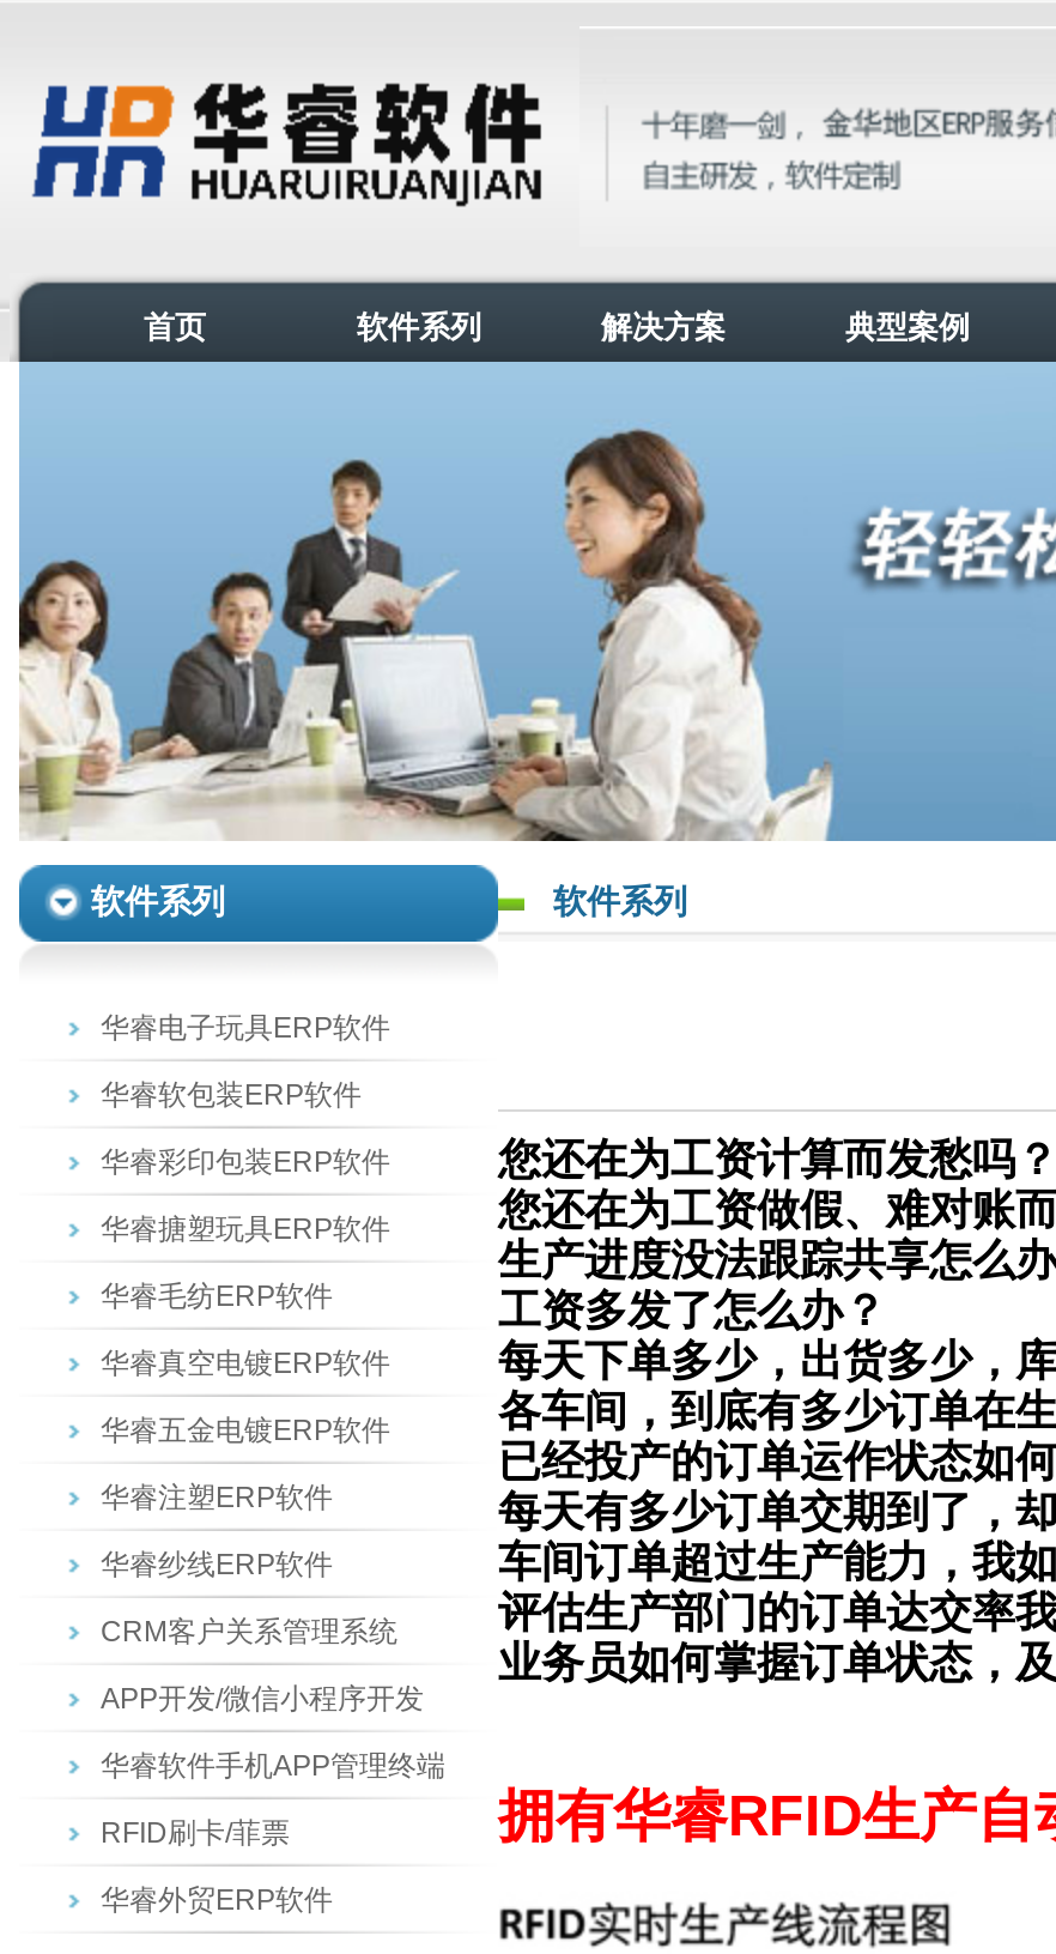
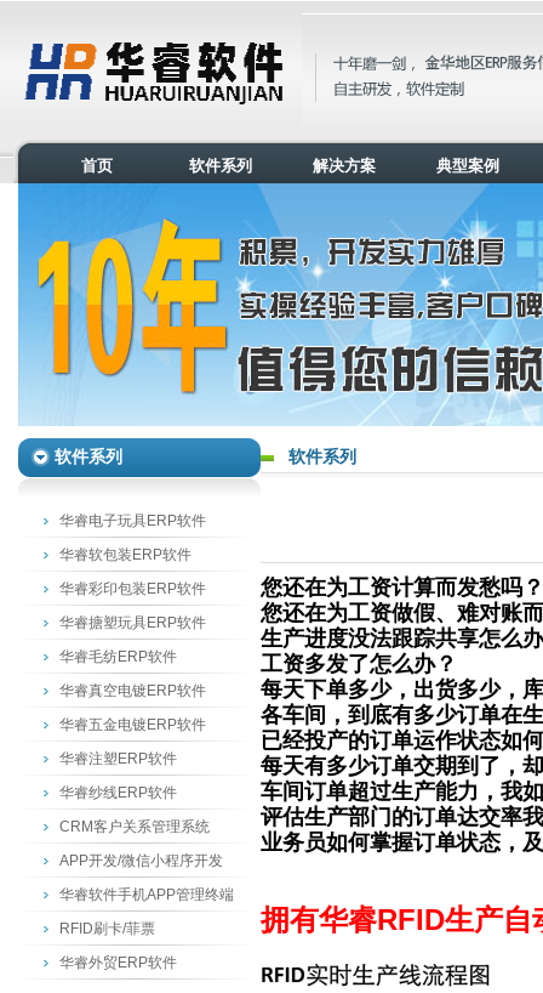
- [image]
+ [image]
